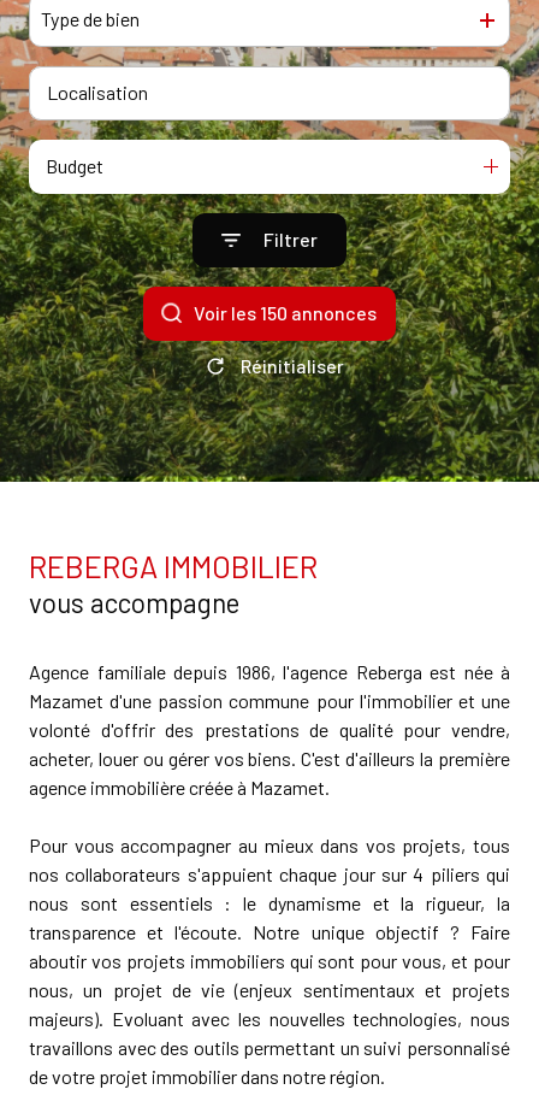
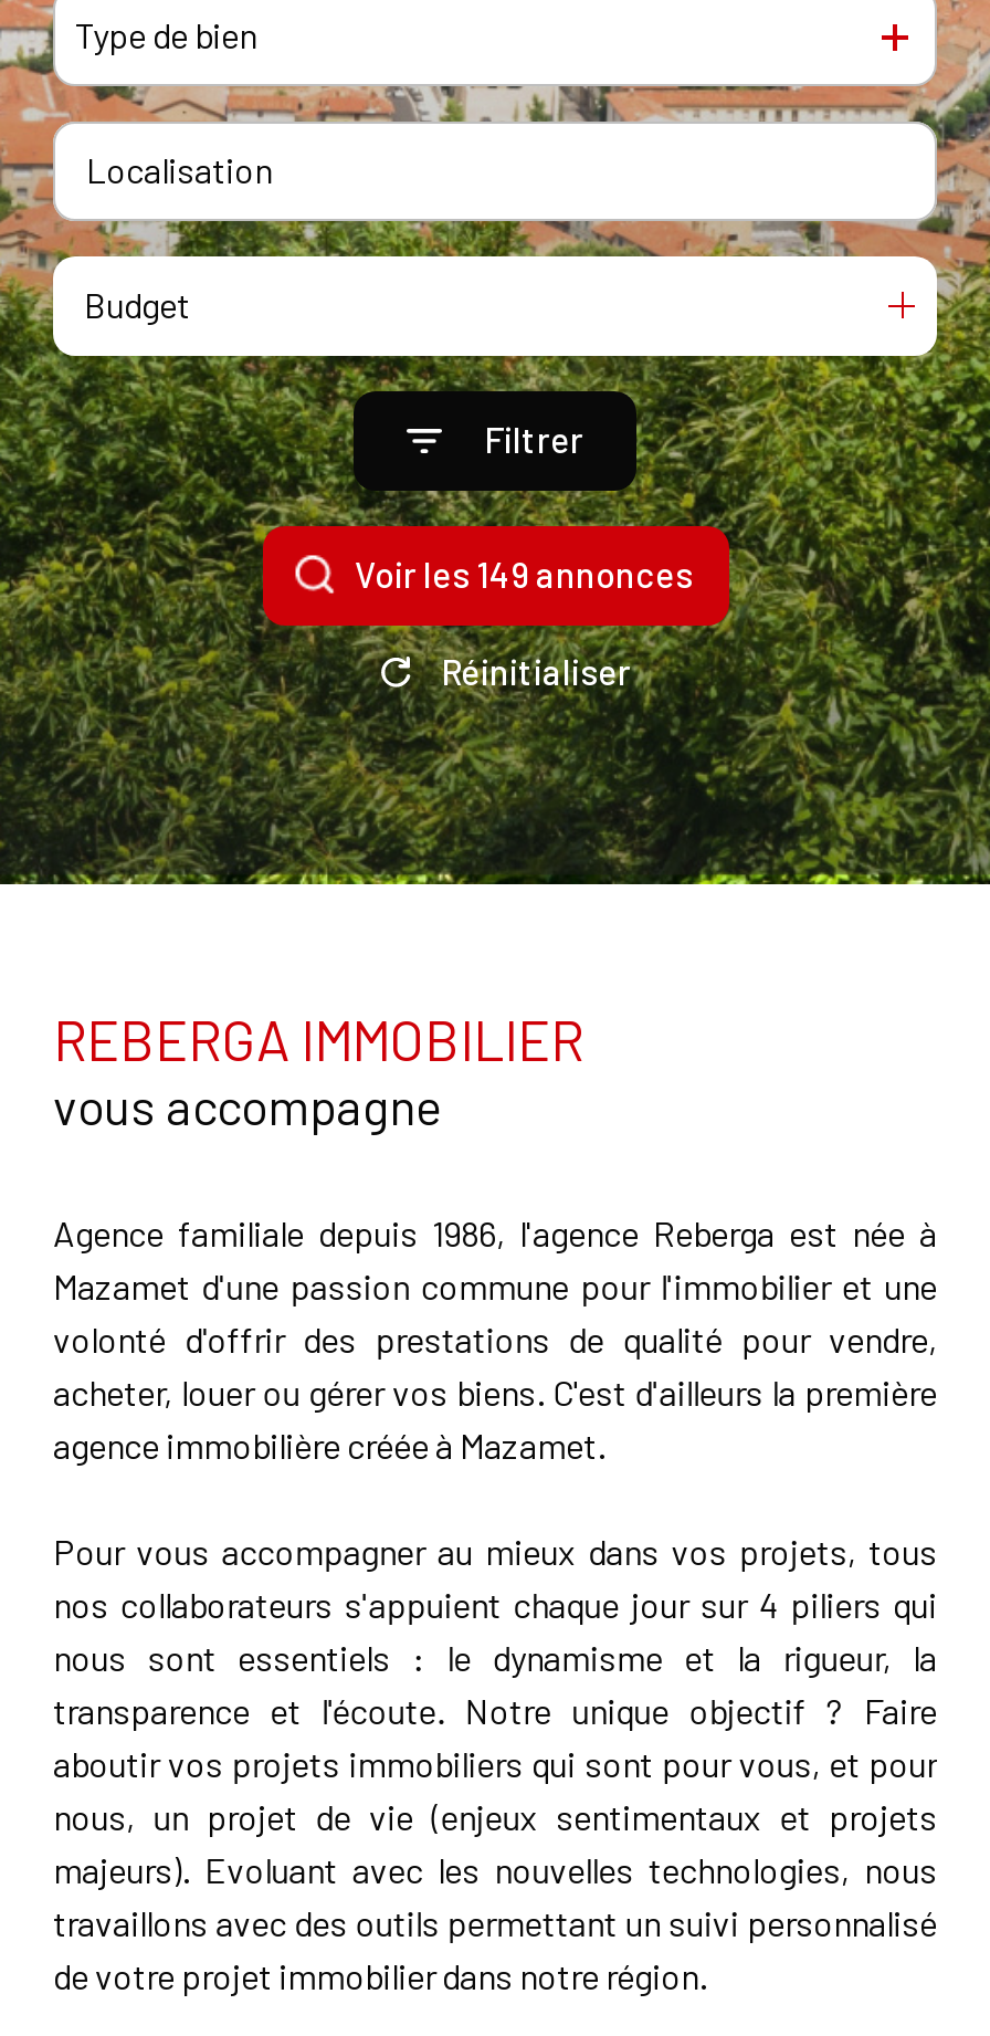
- Voir les 150 annonces
+ Voir les 149 annonces
